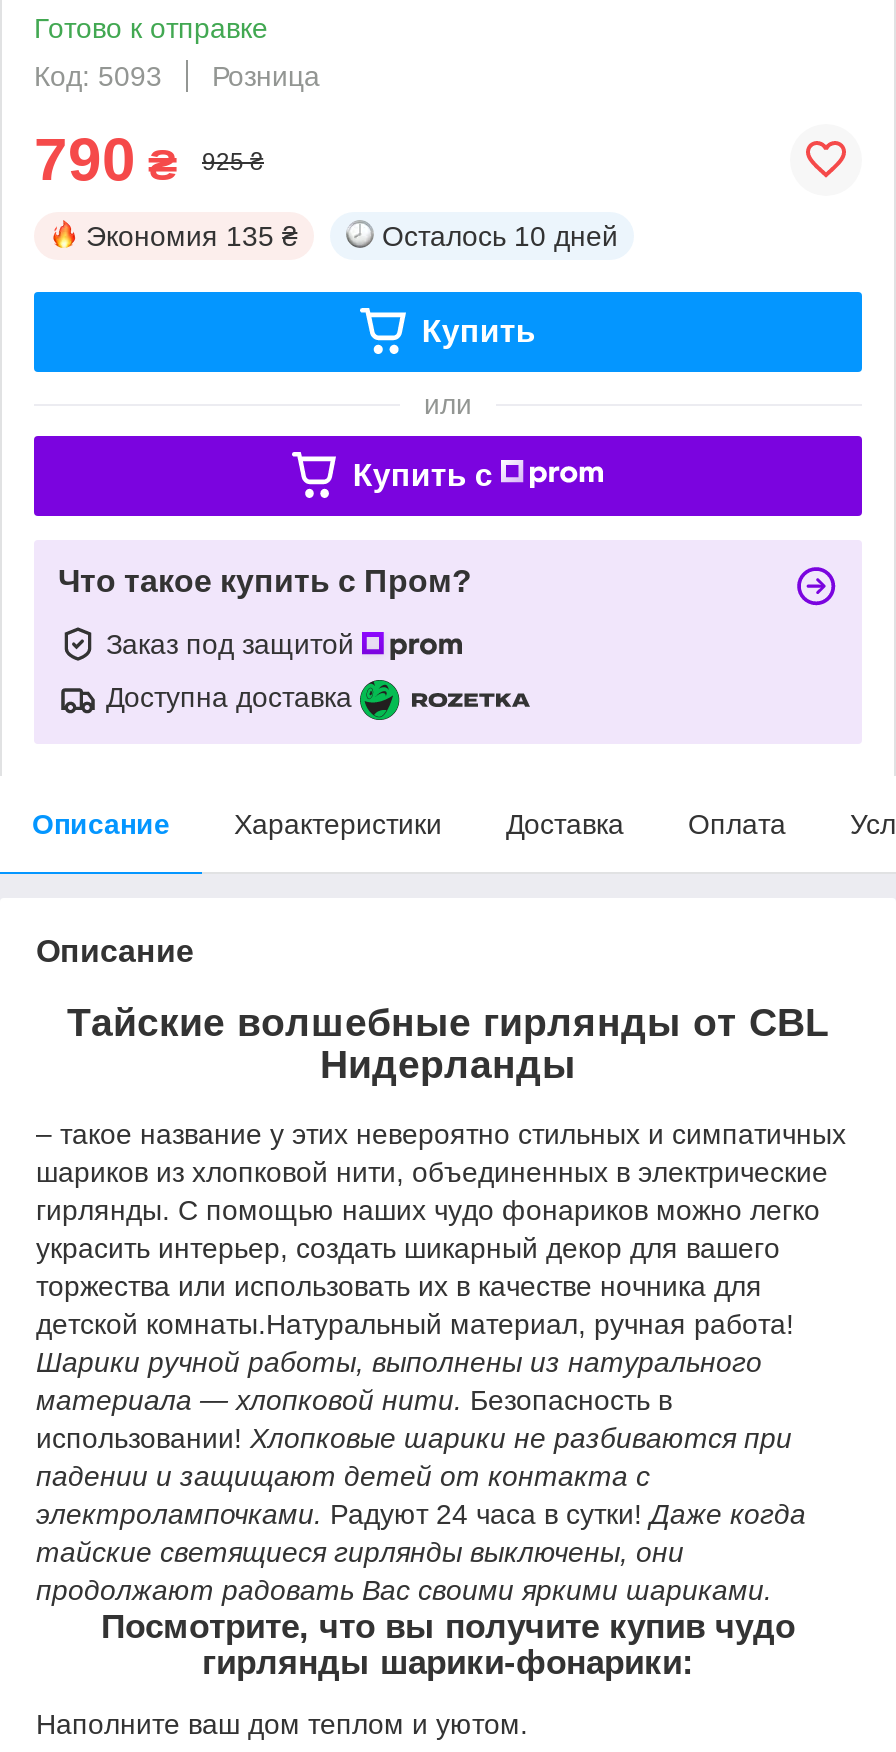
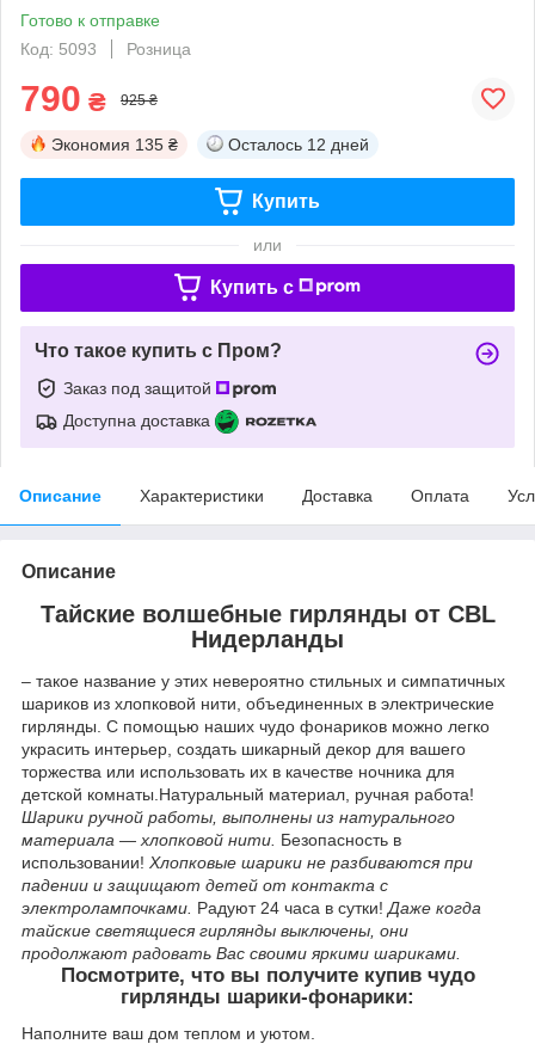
- Осталось 10 дней
+ Осталось 12 дней
